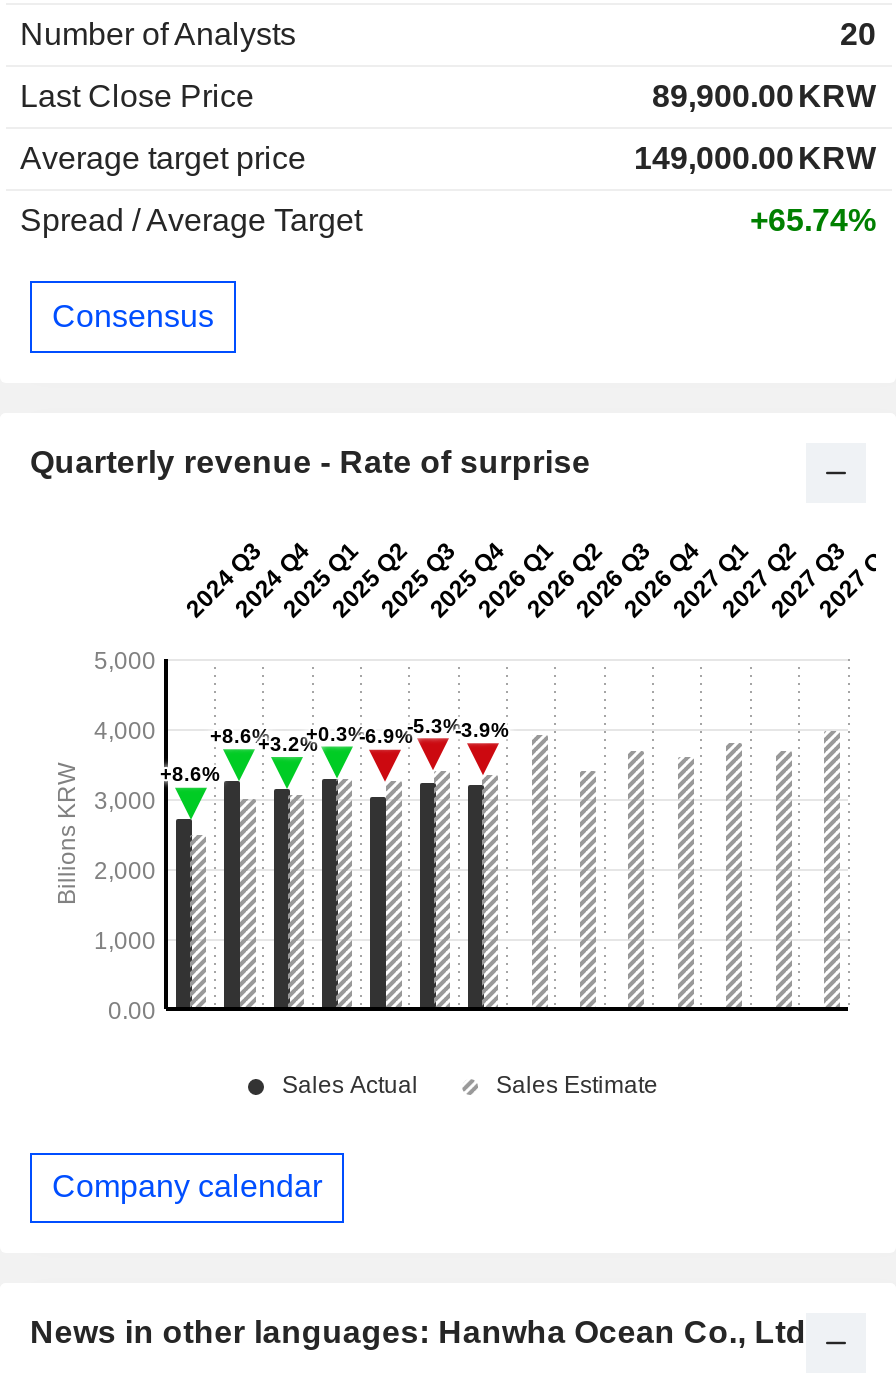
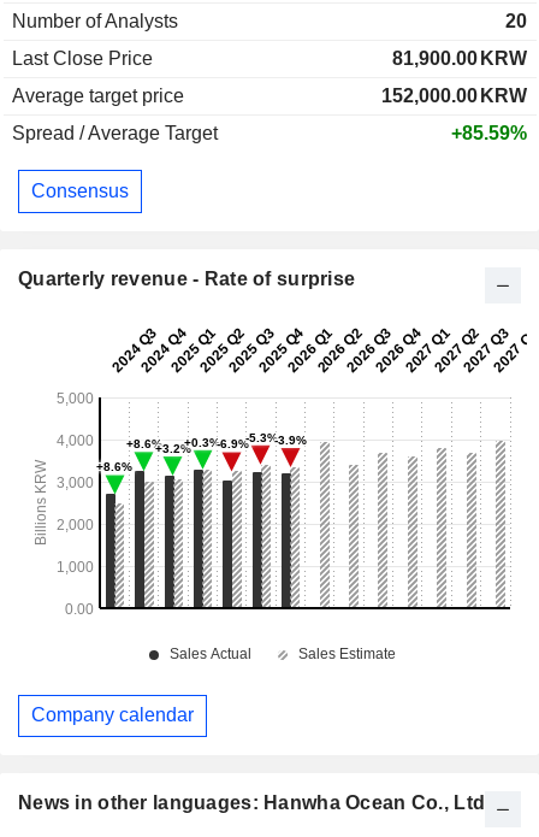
- 89,900.00 KRW
+ 81,900.00 KRW

- 149,000.00 KRW
+ 152,000.00 KRW

- +65.74%
+ +85.59%
